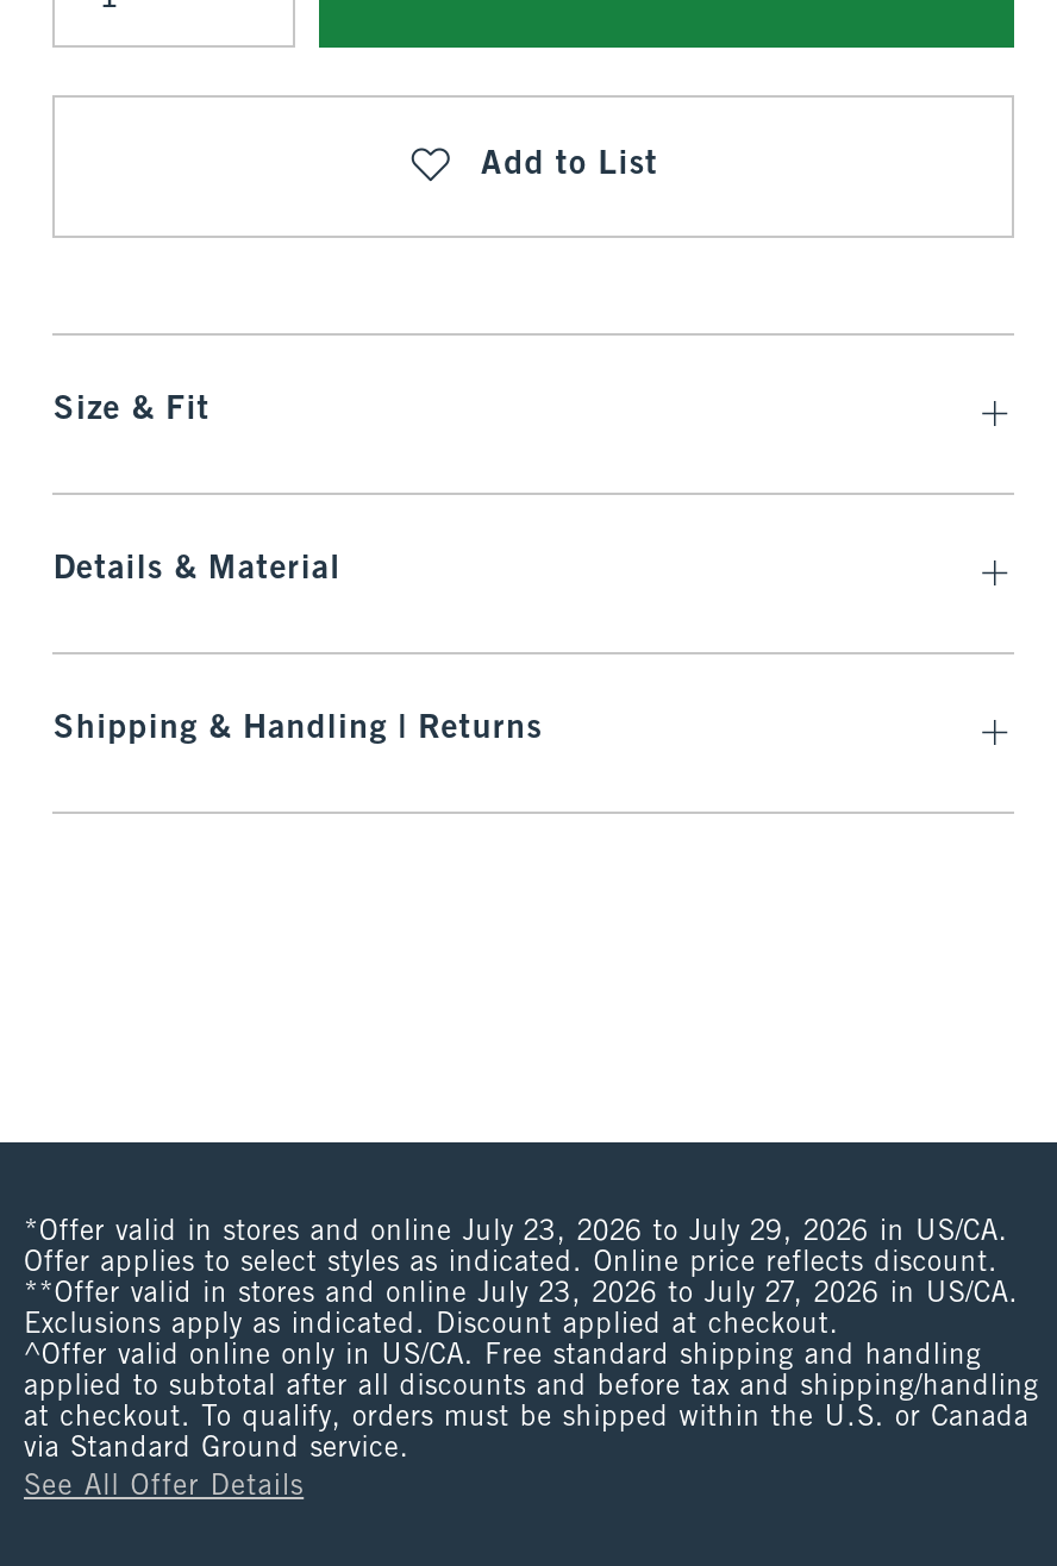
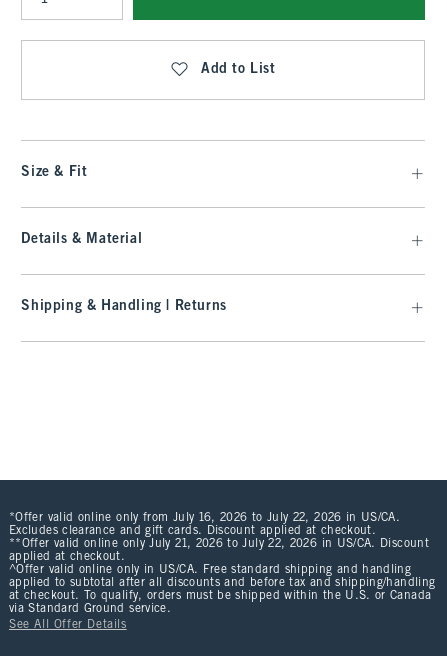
- *Offer valid in stores and online July 23, 2026 to July 29, 2026 in US/CA.
- Offer applies to select styles as indicated. Online price reflects discount.
- **Offer valid in stores and online July 23, 2026 to July 27, 2026 in US/CA.
- Exclusions apply as indicated. Discount applied at checkout.
+ *Offer valid online only from July 16, 2026 to July 22, 2026 in US/CA.
+ Excludes clearance and gift cards. Discount applied at checkout.
+ **Offer valid online only July 21, 2026 to July 22, 2026 in US/CA. Discount
+ applied at checkout.
